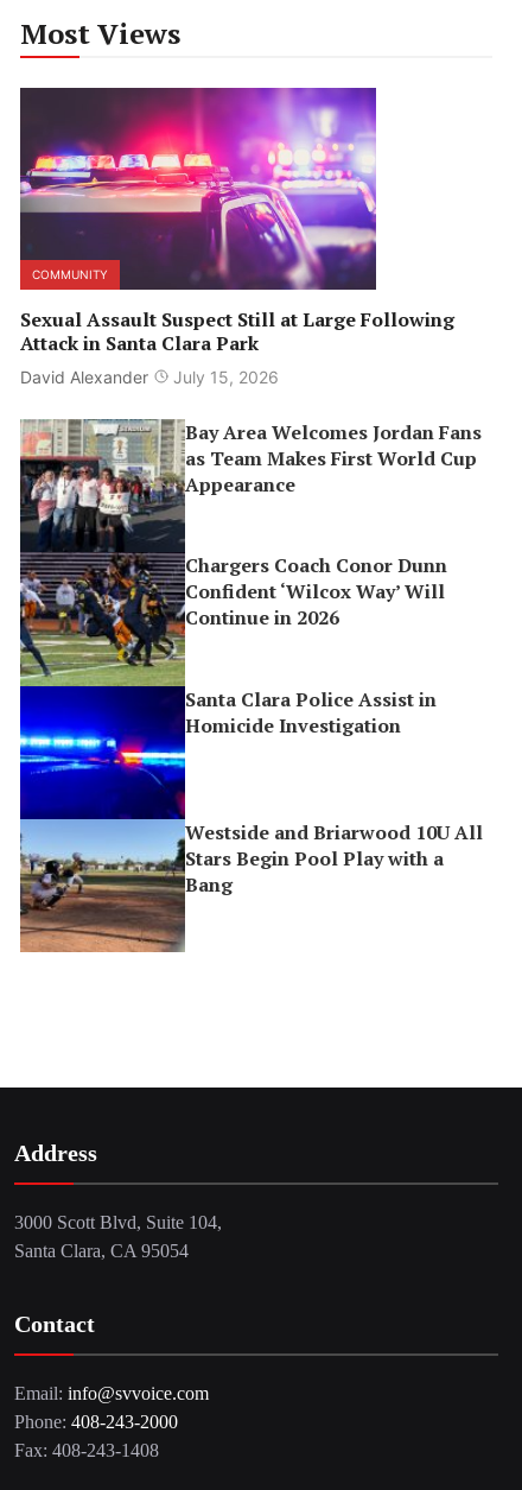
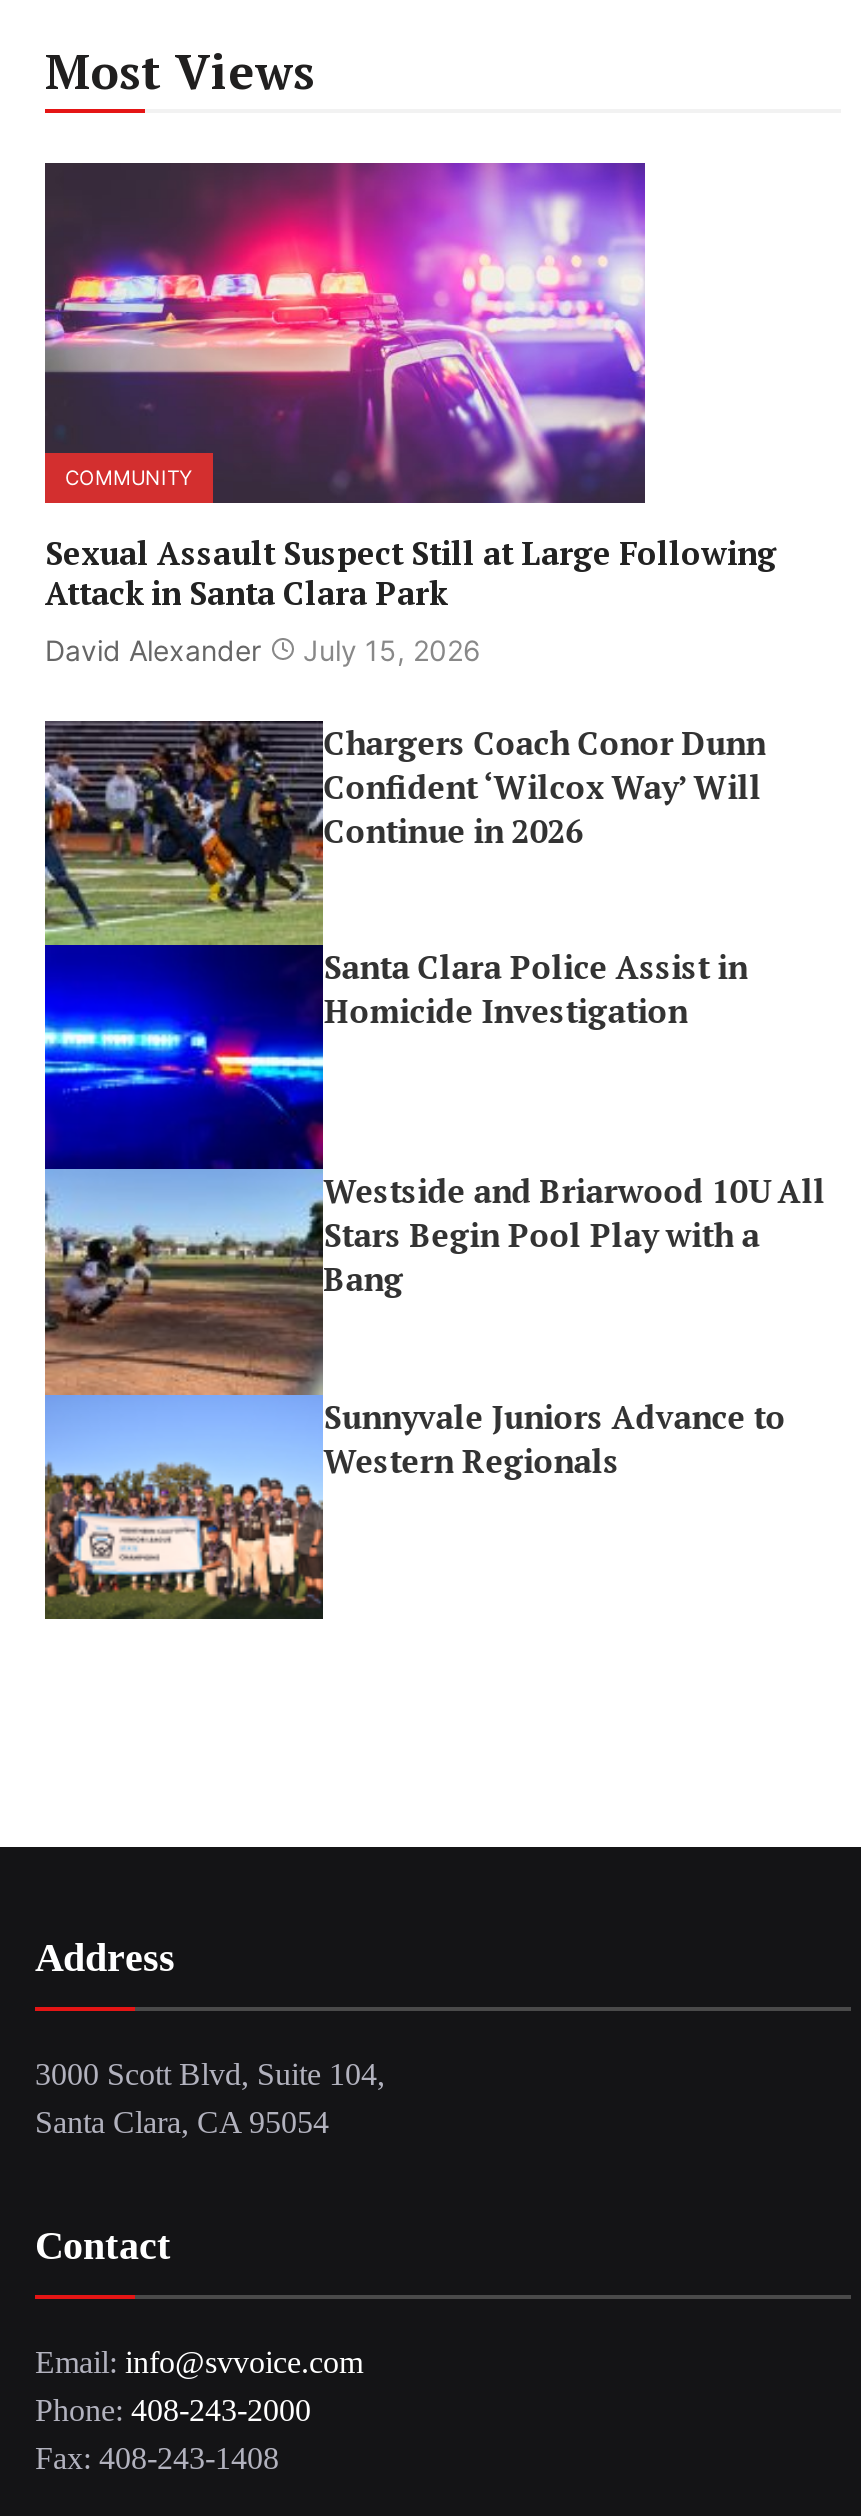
- [image]
- Bay Area Welcomes Jordan Fans
- as Team Makes First World Cup
- Appearance

moved up: [image] | Chargers Coach Conor Dunn | Confident ‘Wilcox Way’ Will | ... | Stars Begin Pool Play with a | Bang

+ [image]
+ Sunnyvale Juniors Advance to
+ Western Regionals
